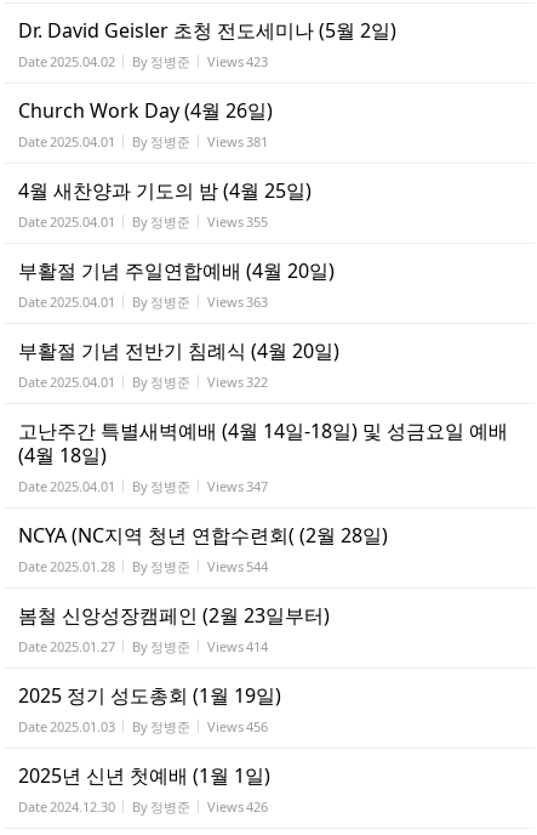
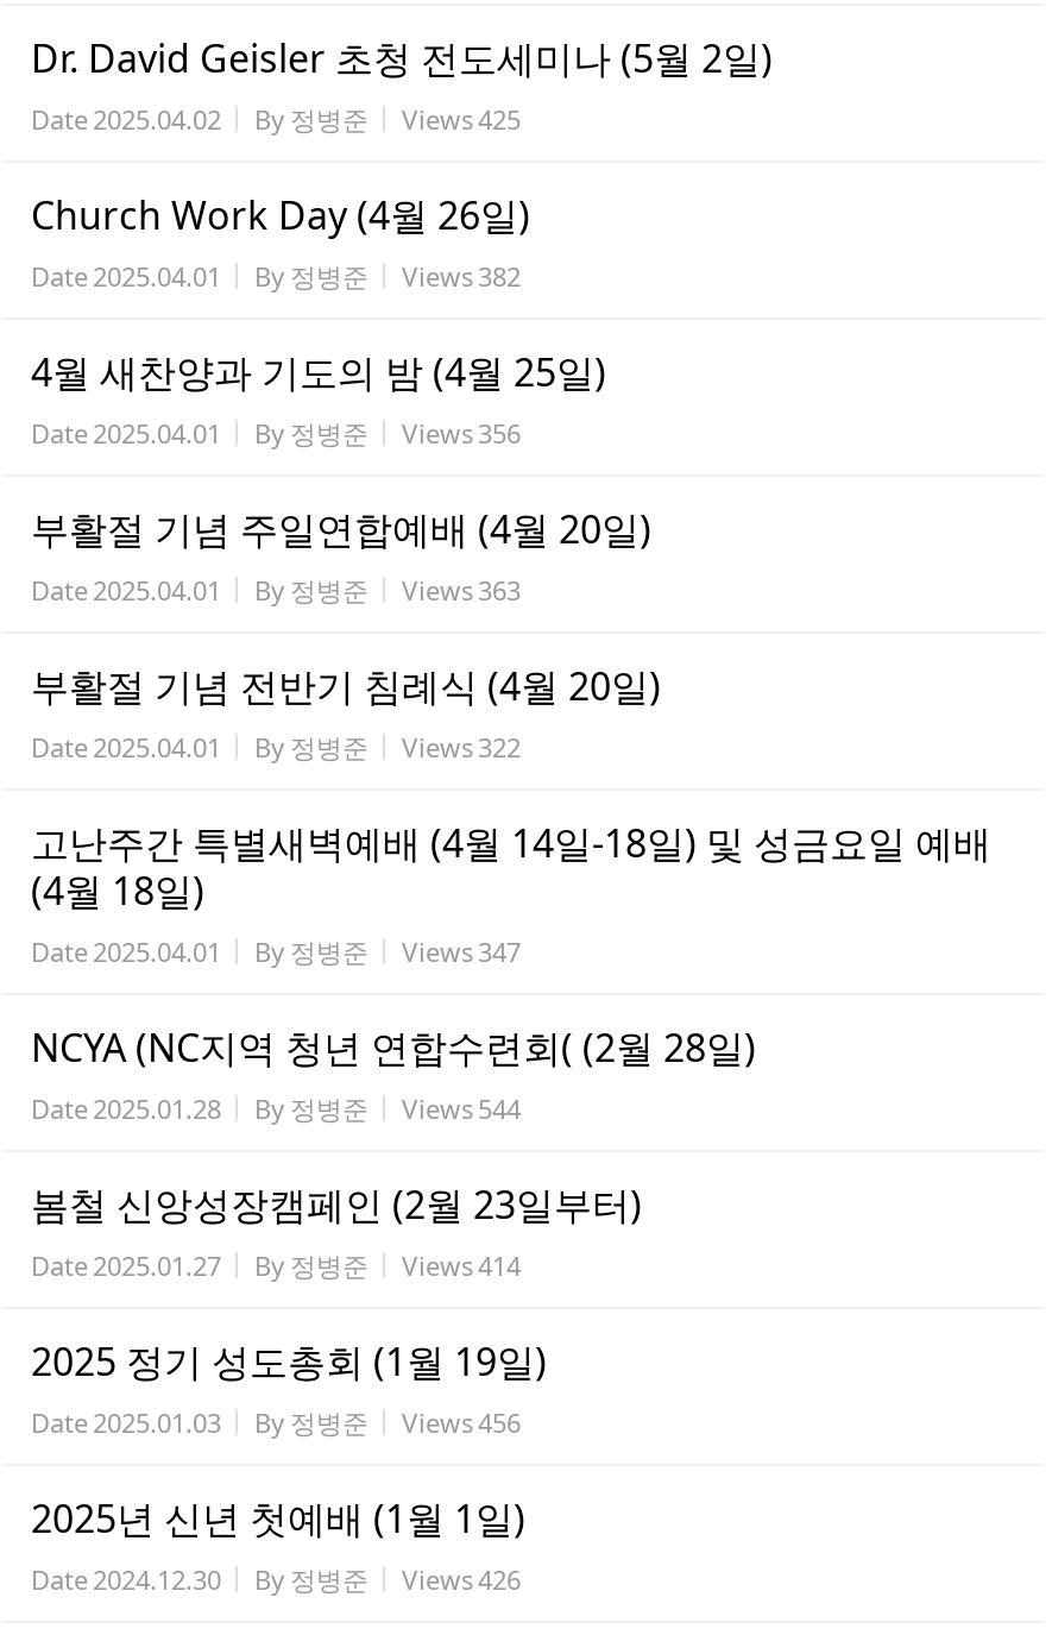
- Date 2025.04.02 By 정병준 Views 423
+ Date 2025.04.02 By 정병준 Views 425

- Date 2025.04.01 By 정병준 Views 381
+ Date 2025.04.01 By 정병준 Views 382

- Date 2025.04.01 By 정병준 Views 355
+ Date 2025.04.01 By 정병준 Views 356
